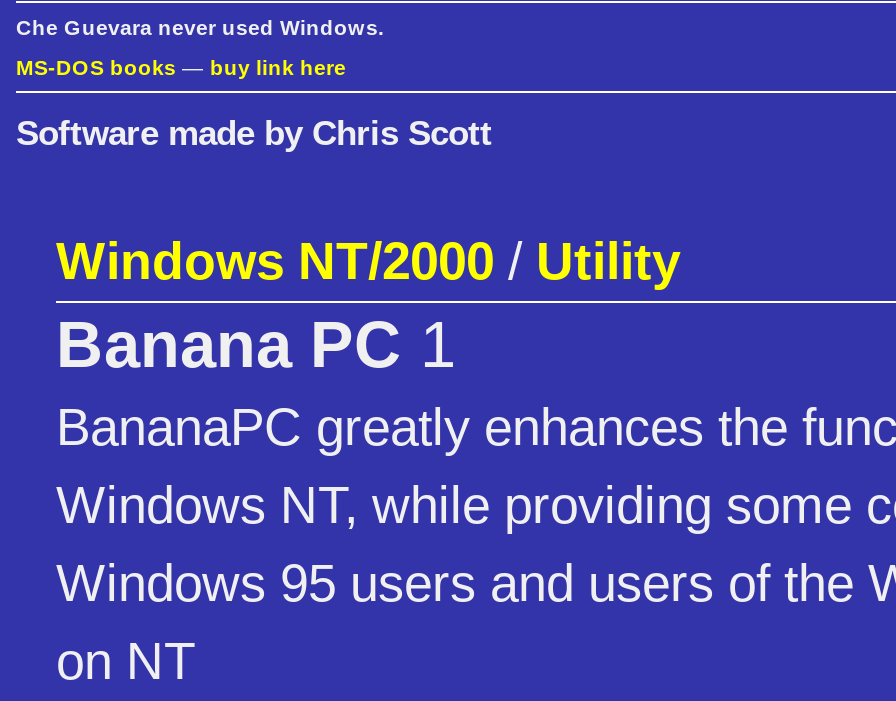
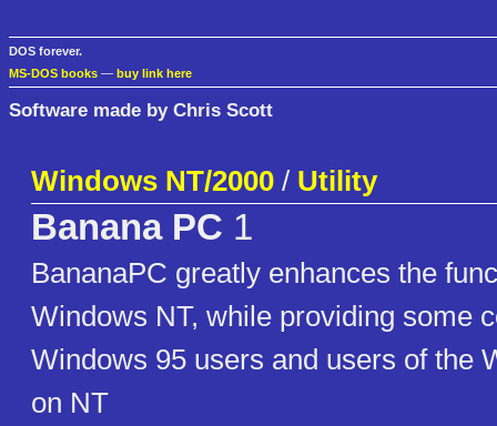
- Che Guevara never used Windows.
+ DOS forever.
